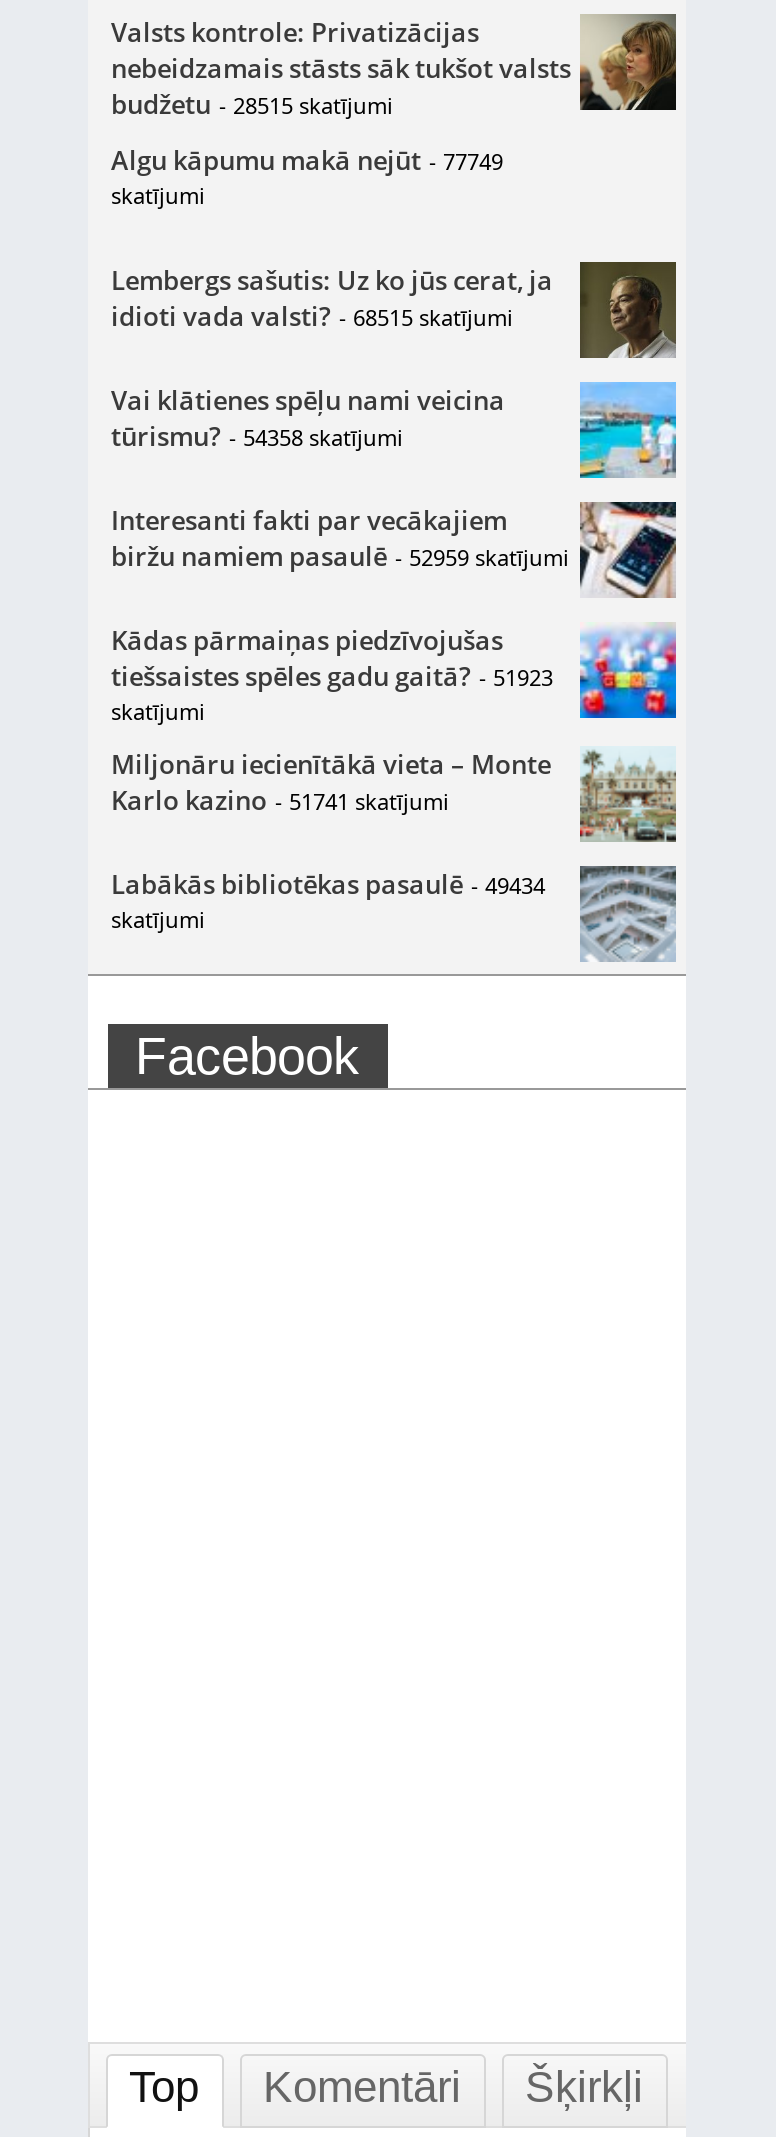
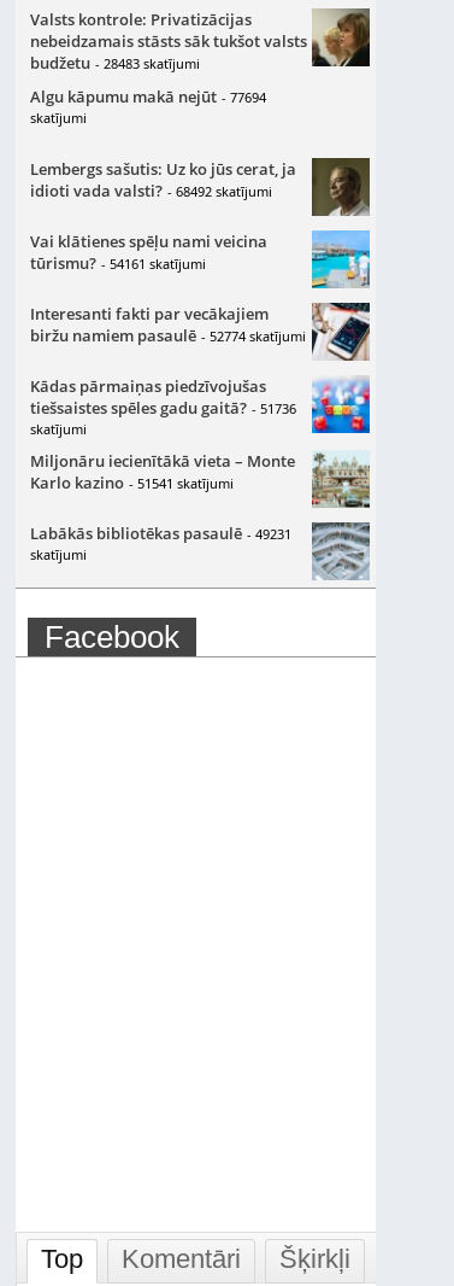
- budžetu - 28515 skatījumi
+ budžetu - 28483 skatījumi

- Algu kāpumu makā nejūt - 77749
+ Algu kāpumu makā nejūt - 77694

- idioti vada valsti? - 68515 skatījumi
+ idioti vada valsti? - 68492 skatījumi

- tūrismu? - 54358 skatījumi
+ tūrismu? - 54161 skatījumi

- biržu namiem pasaulē - 52959 skatījumi
+ biržu namiem pasaulē - 52774 skatījumi

- tiešsaistes spēles gadu gaitā? - 51923
+ tiešsaistes spēles gadu gaitā? - 51736

- Karlo kazino - 51741 skatījumi
+ Karlo kazino - 51541 skatījumi

- Labākās bibliotēkas pasaulē - 49434
+ Labākās bibliotēkas pasaulē - 49231
